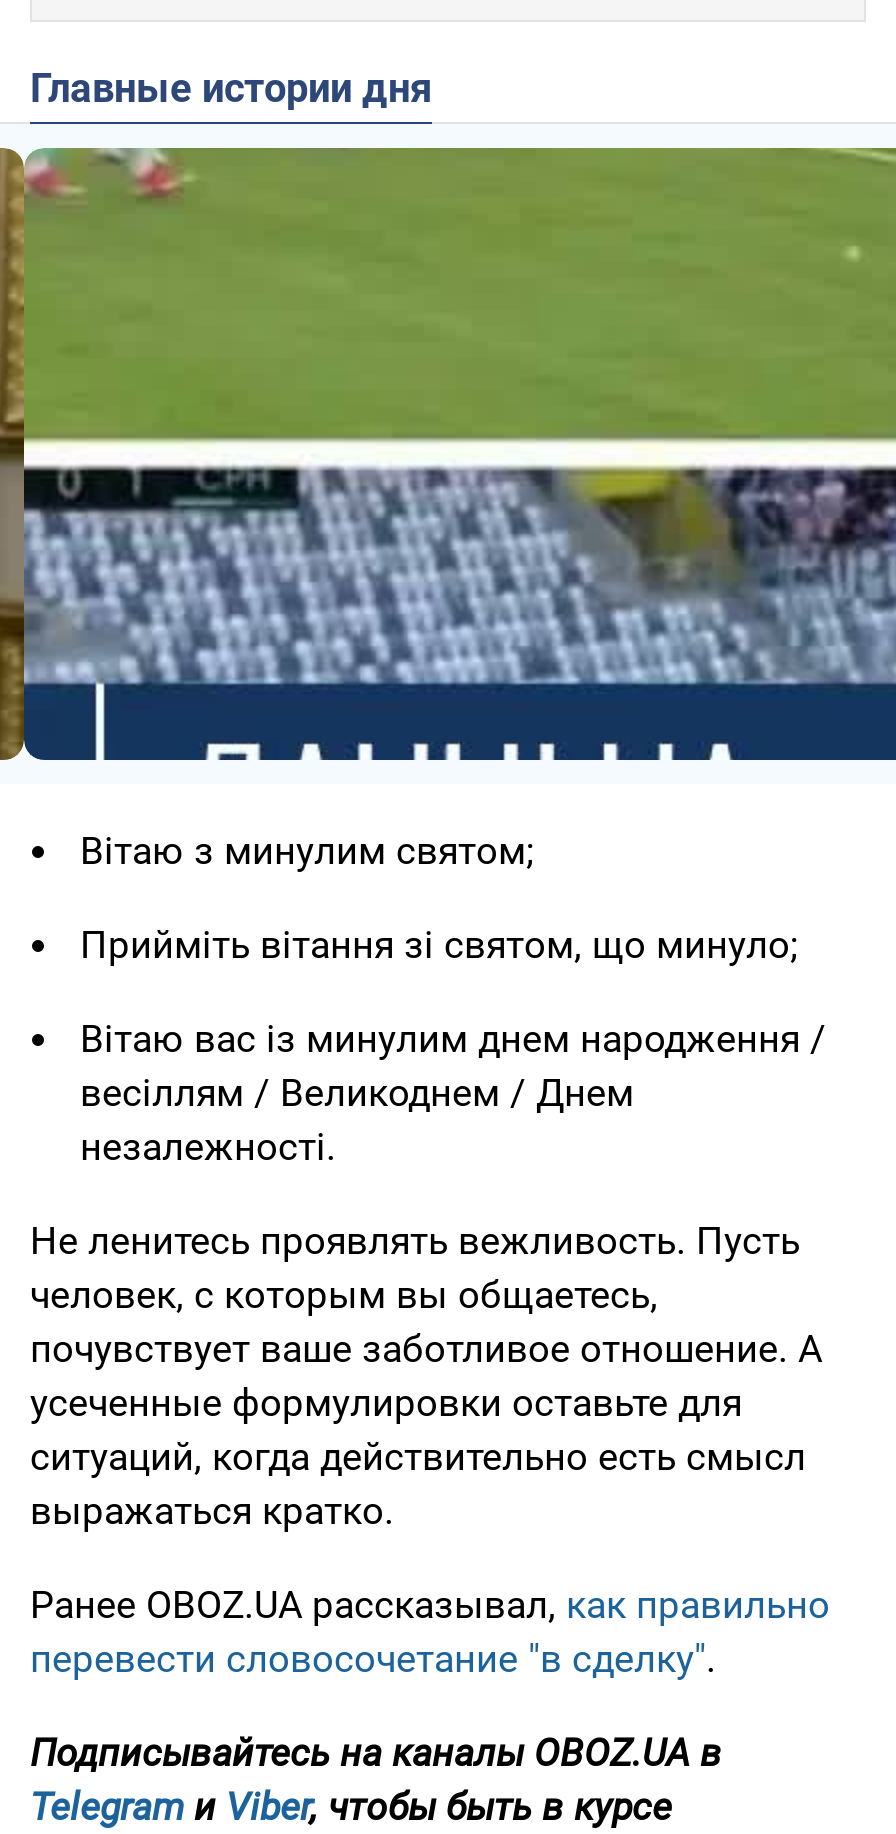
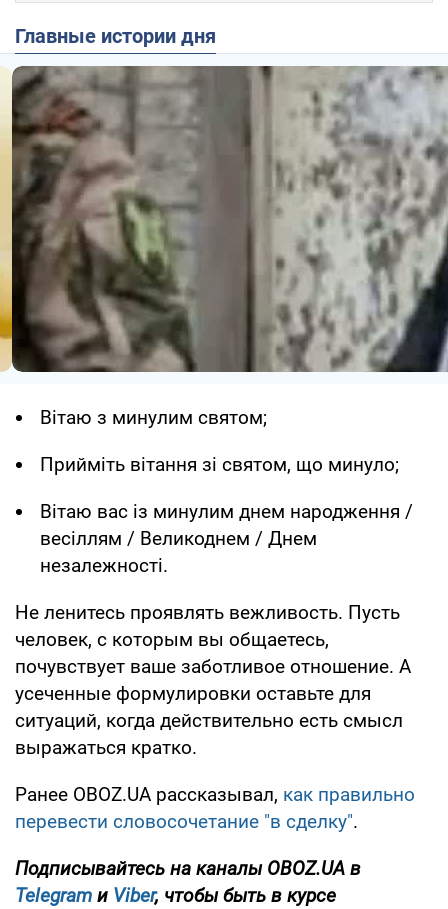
- [image]
+ [image]
